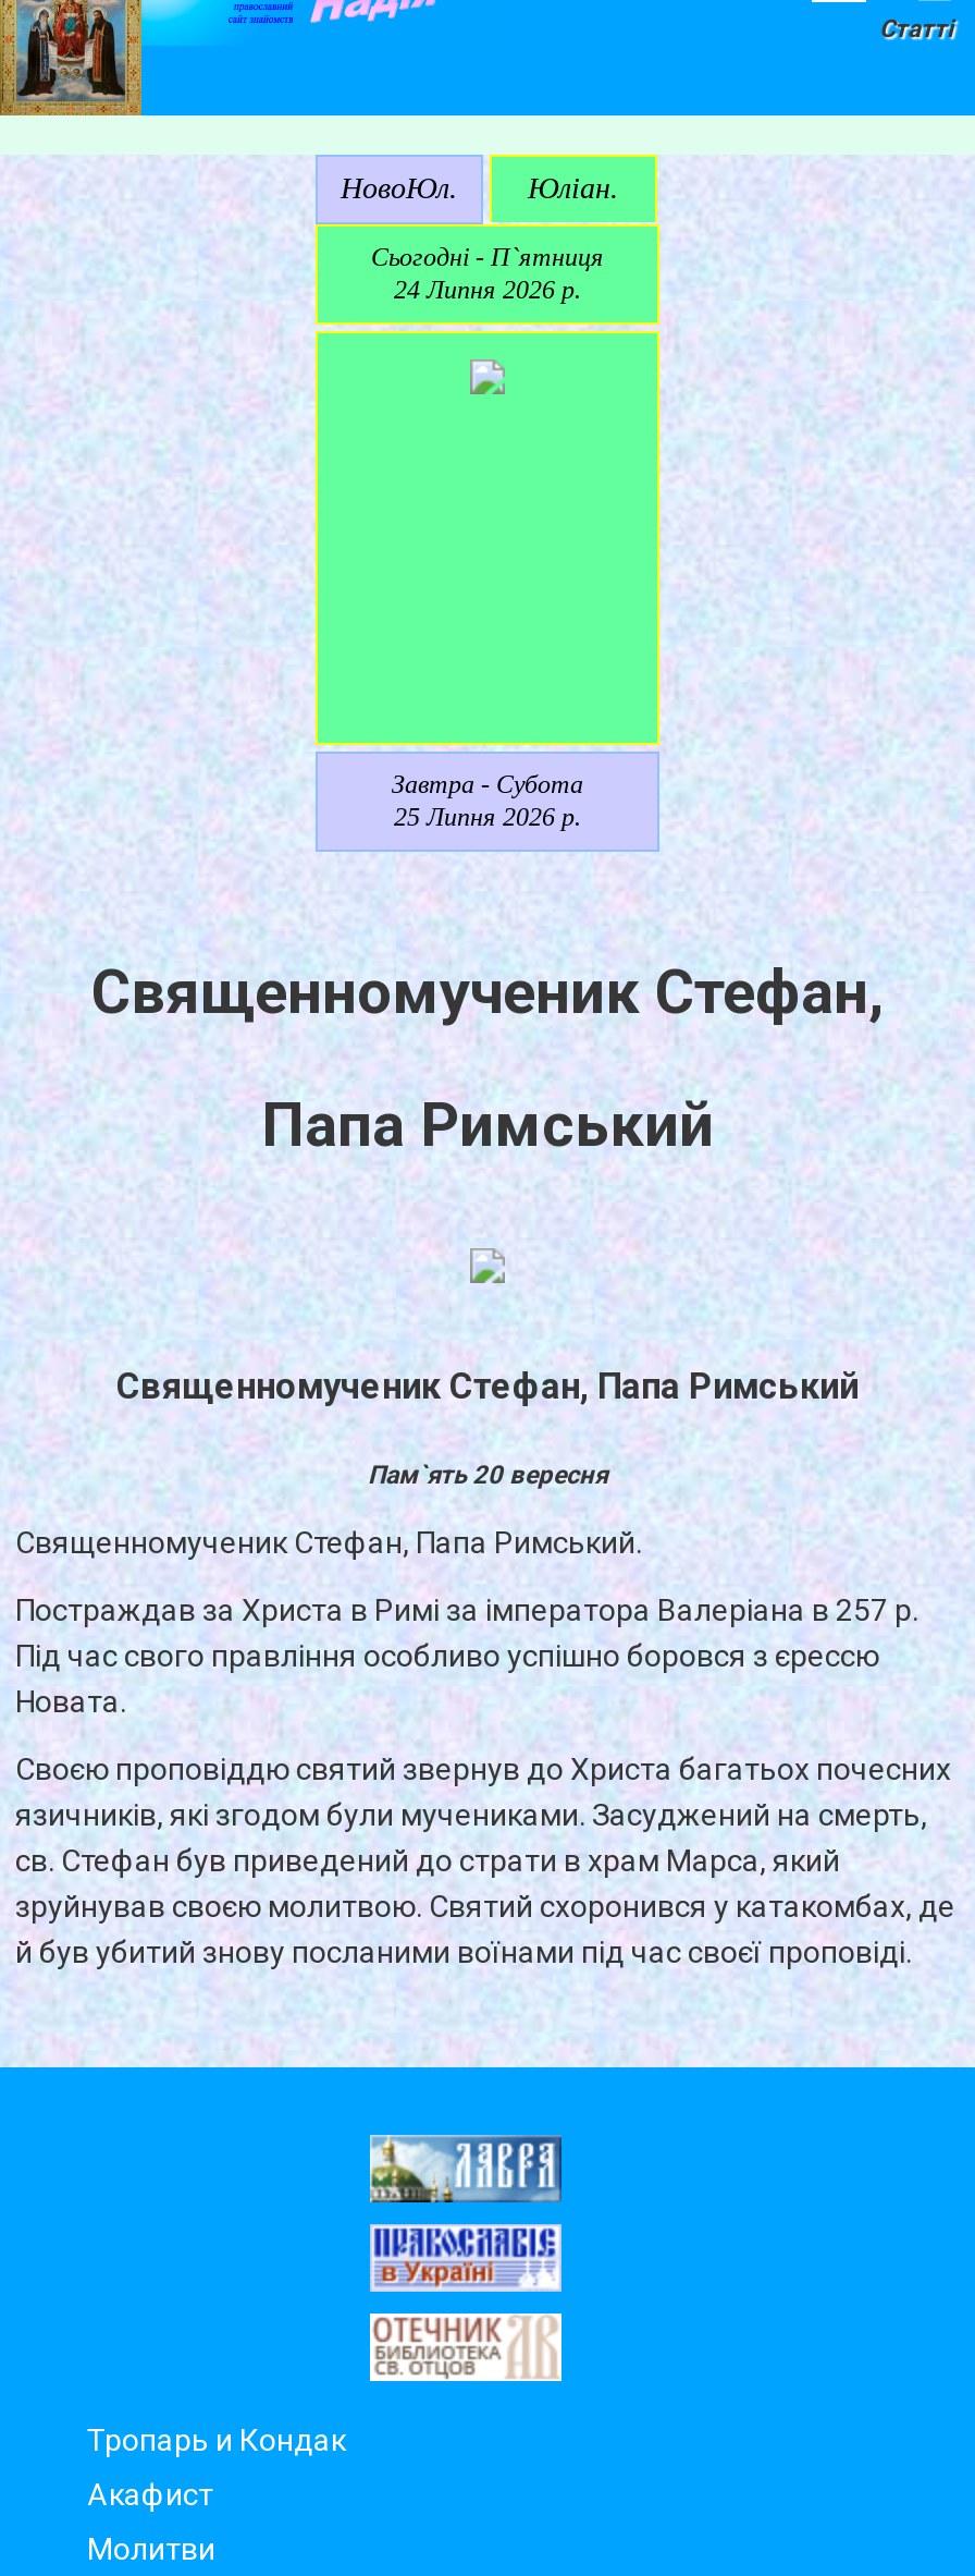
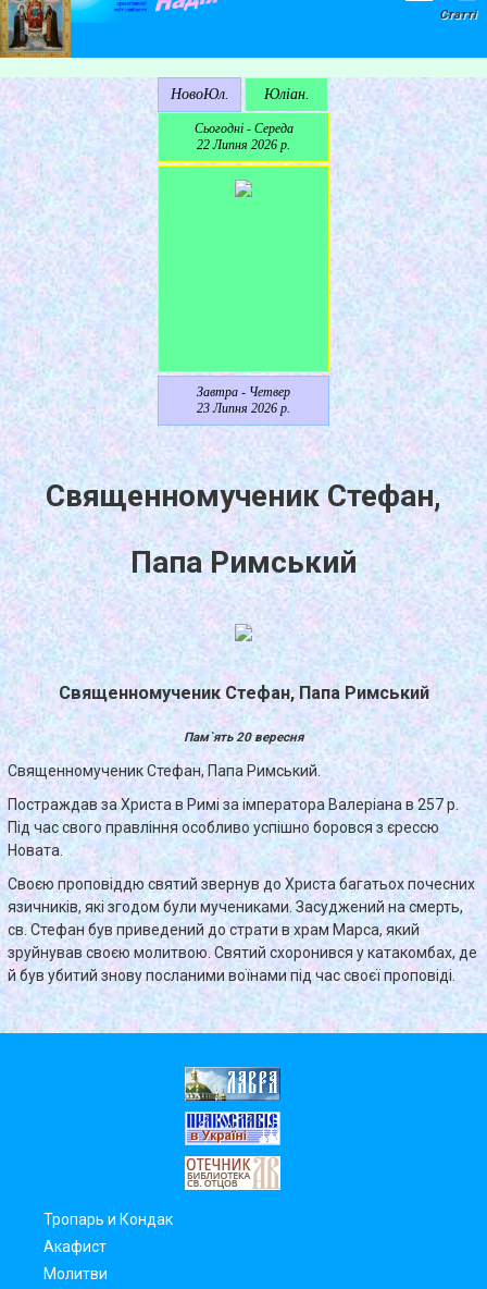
- Сьогодні - П`ятниця
+ Сьогодні - Середа

- 24 Липня 2026 р.
+ 22 Липня 2026 р.

- Завтра - Субота
+ Завтра - Четвер

- 25 Липня 2026 р.
+ 23 Липня 2026 р.
